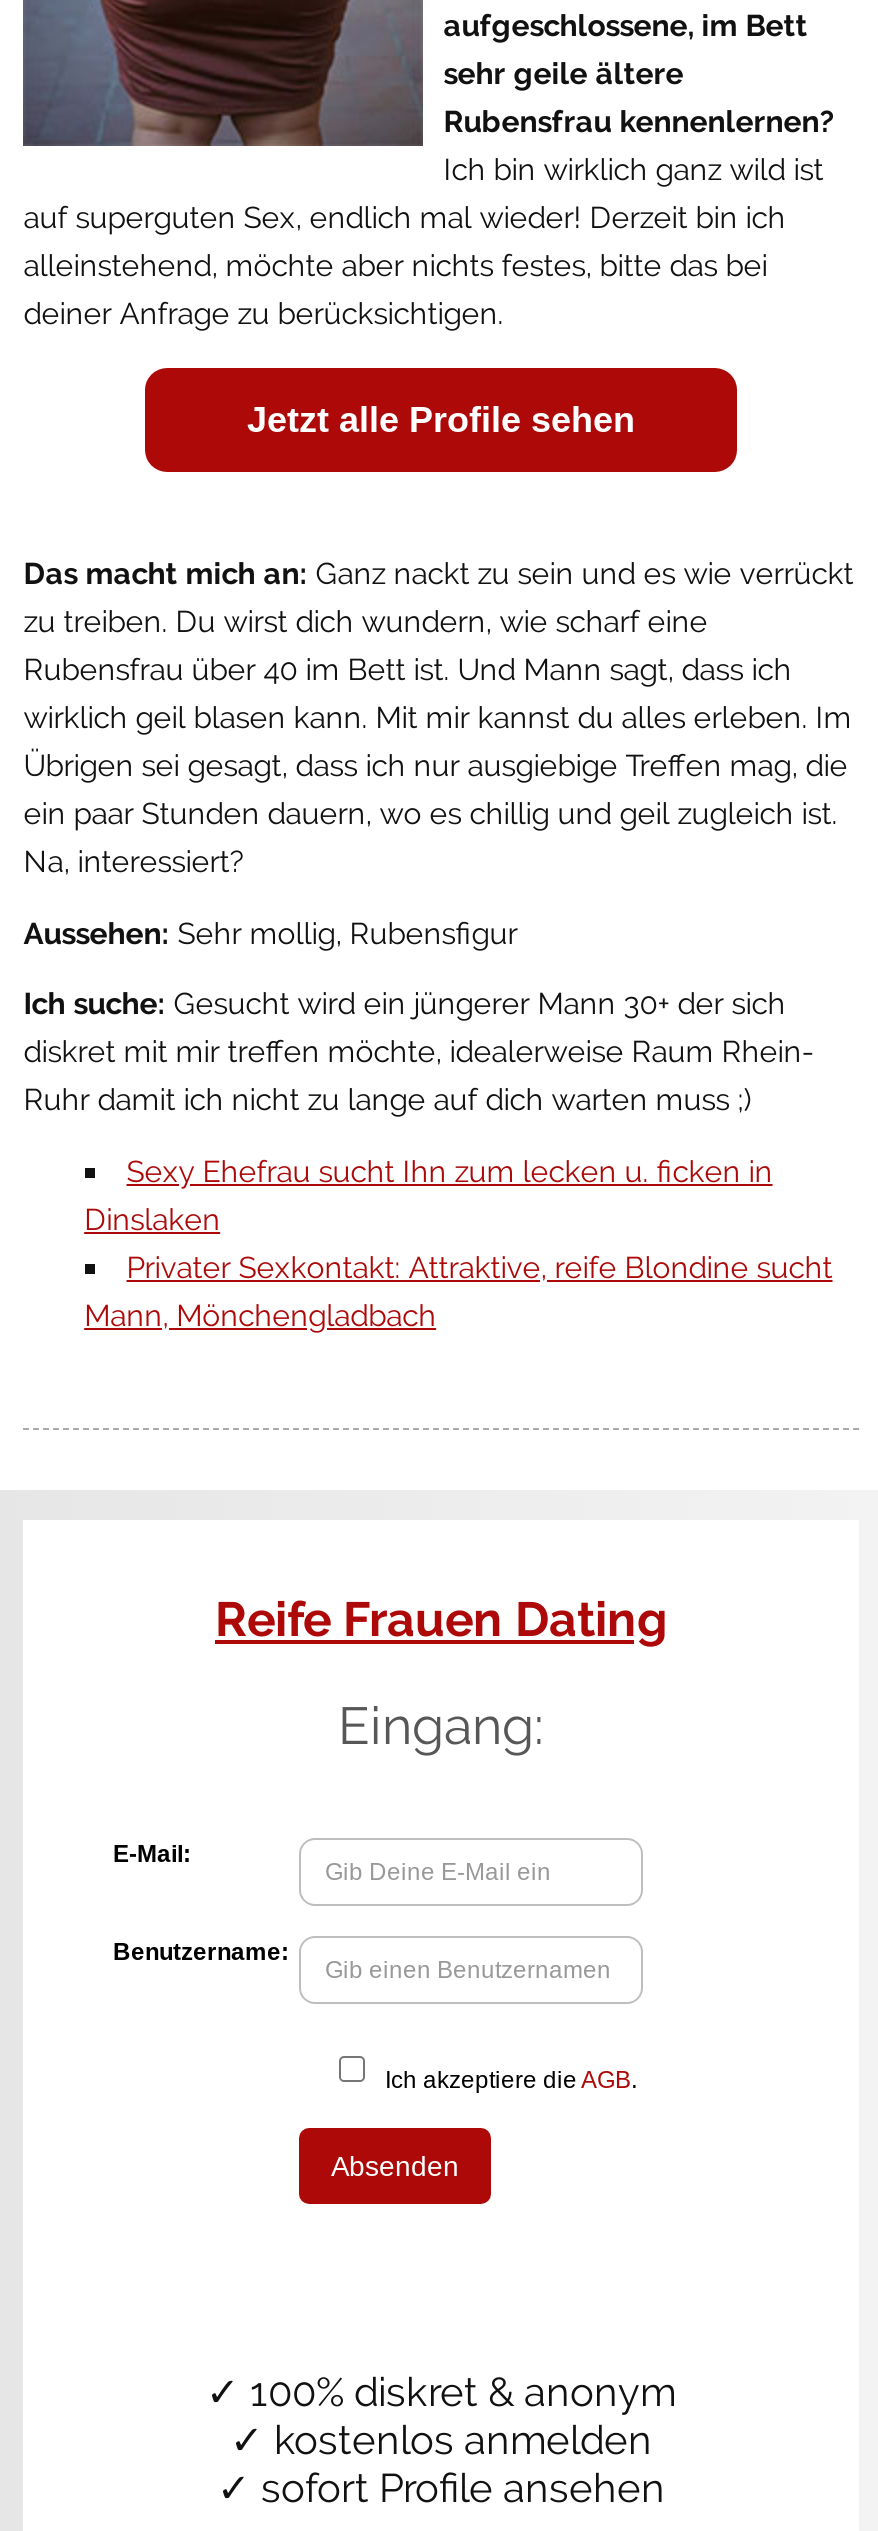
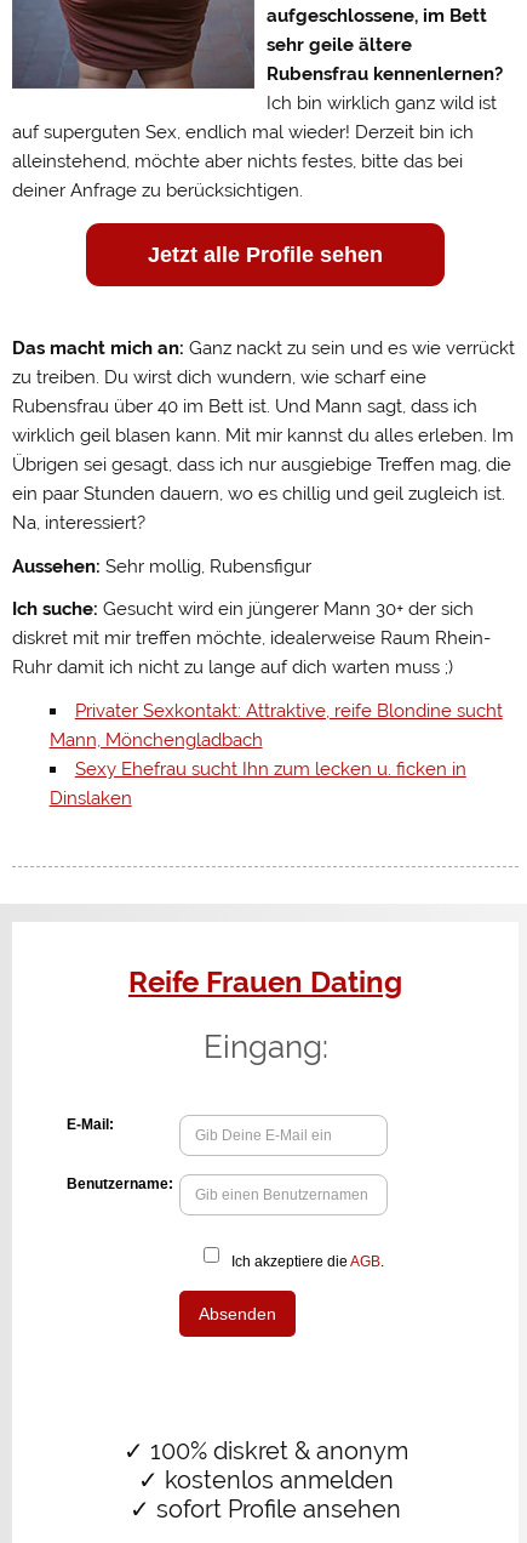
moved down: Sexy Ehefrau sucht Ihn zum lecken u. ficken in | Dinslaken

moved up: Privater Sexkontakt: Attraktive, reife Blondine sucht | Mann, Mönchengladbach
